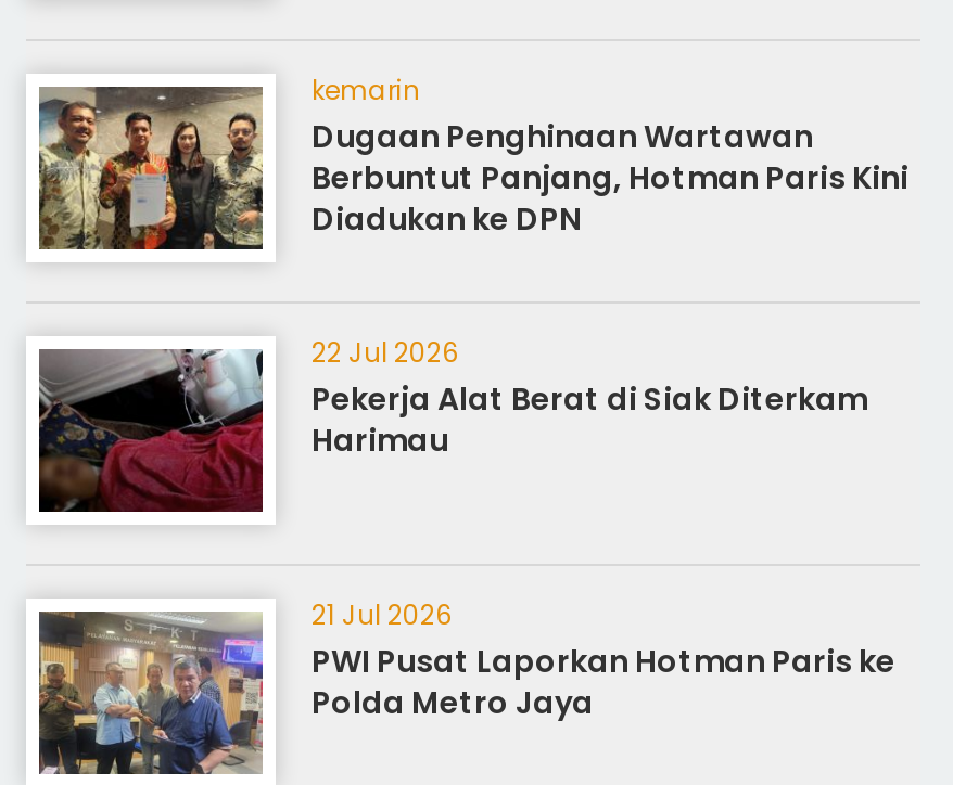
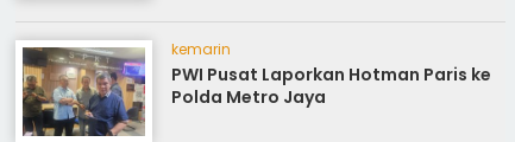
- [image]
- Dugaan Penghinaan Wartawan
- Berbuntut Panjang, Hotman Paris Kini
- Diadukan ke DPN
- 22 Jul 2026
- Pekerja Alat Berat di Siak Diterkam
- Harimau

- [image]

- 21 Jul 2026
